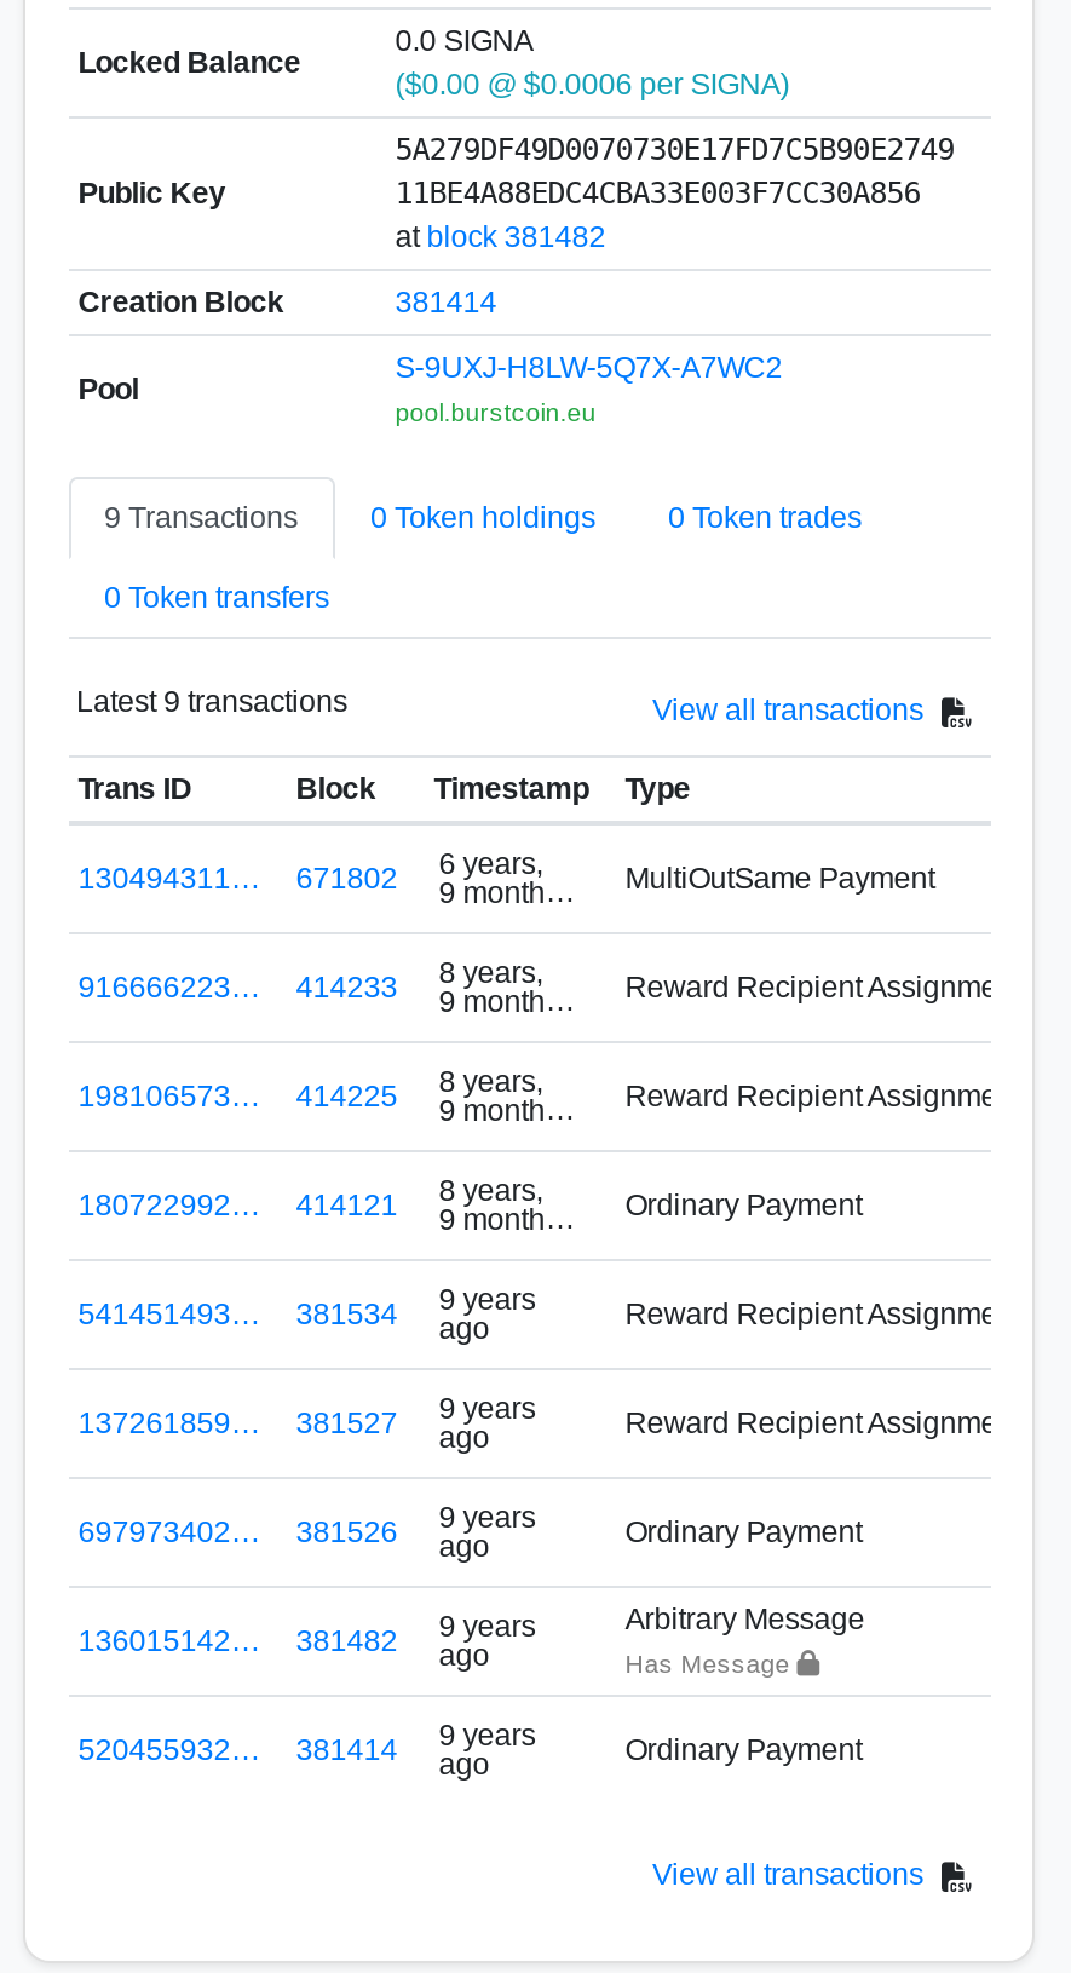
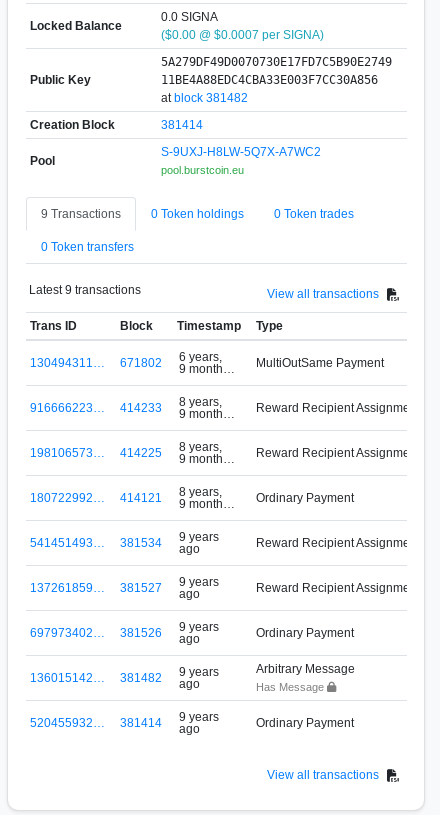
- ($0.00 @ $0.0006 per SIGNA)
+ ($0.00 @ $0.0007 per SIGNA)
